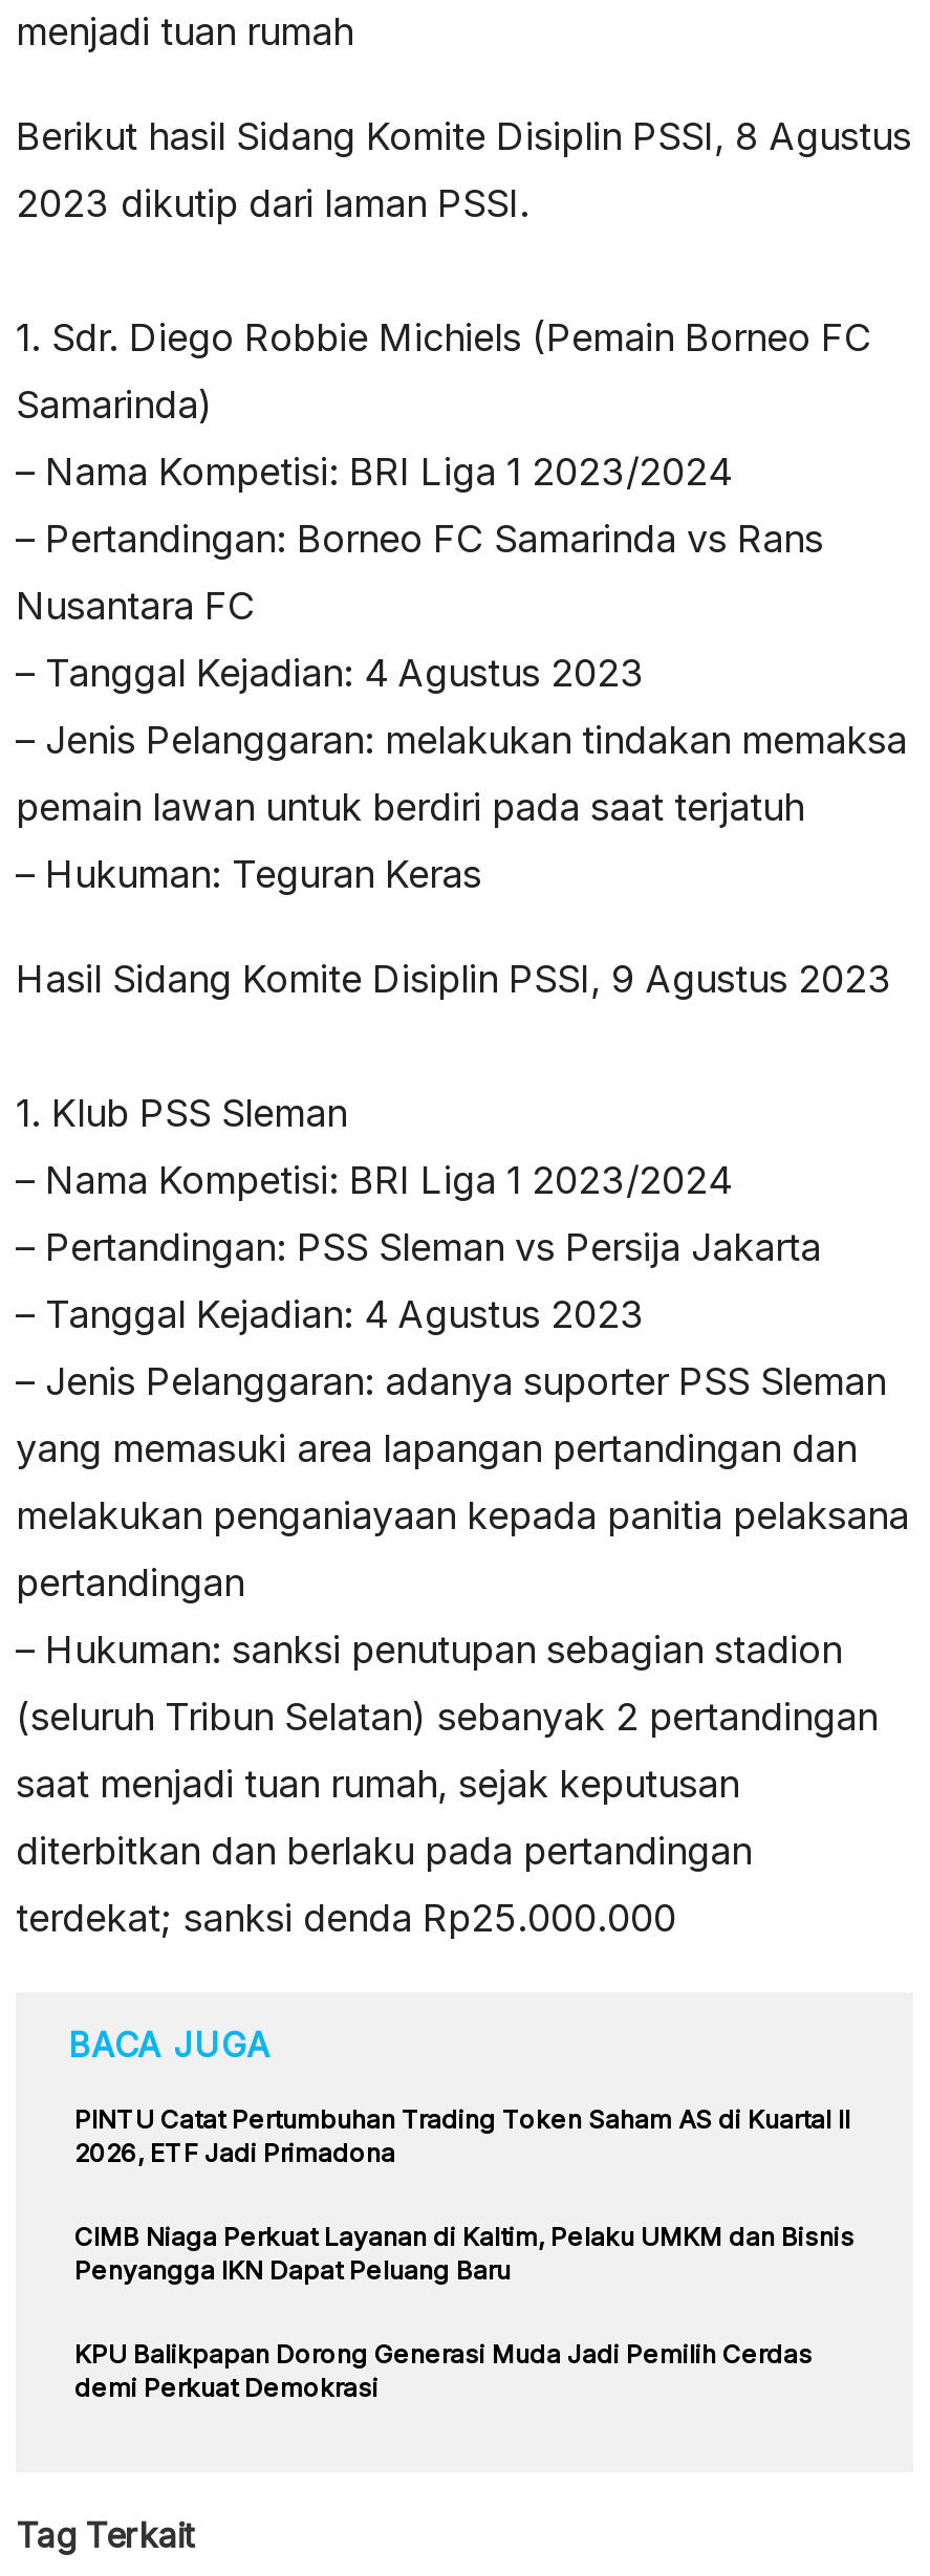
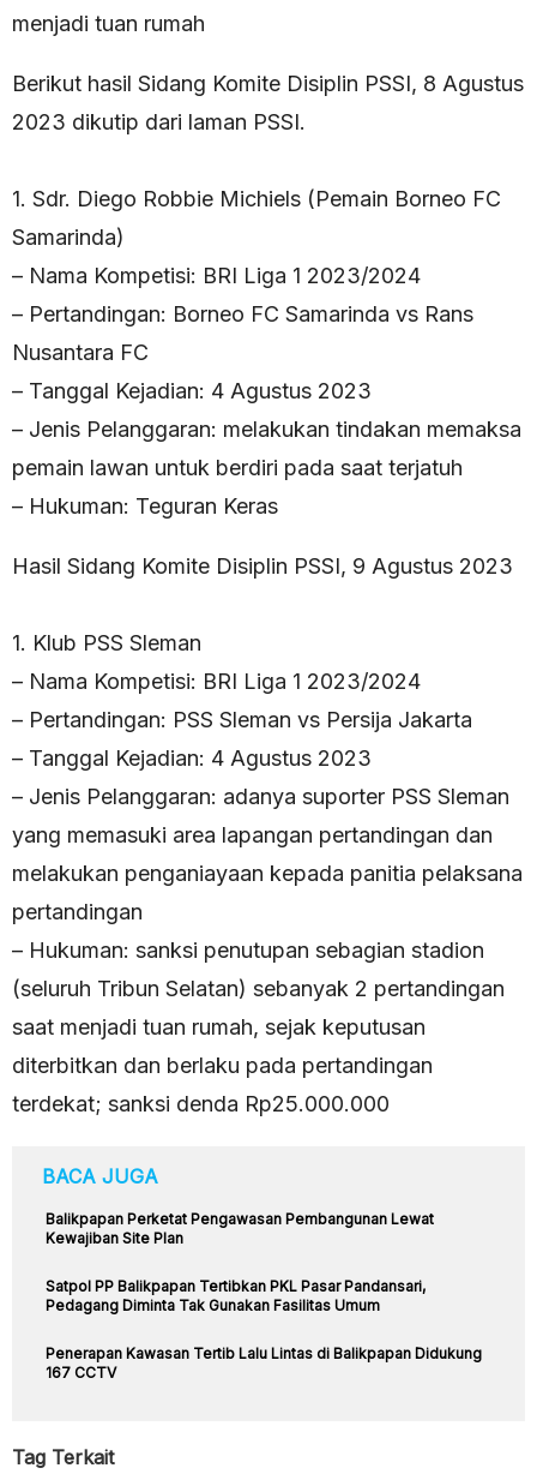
- PINTU Catat Pertumbuhan Trading Token Saham AS di Kuartal II
- 2026, ETF Jadi Primadona
+ Balikpapan Perketat Pengawasan Pembangunan Lewat
+ Kewajiban Site Plan

- CIMB Niaga Perkuat Layanan di Kaltim, Pelaku UMKM dan Bisnis
- Penyangga IKN Dapat Peluang Baru
+ Satpol PP Balikpapan Tertibkan PKL Pasar Pandansari,
+ Pedagang Diminta Tak Gunakan Fasilitas Umum

- KPU Balikpapan Dorong Generasi Muda Jadi Pemilih Cerdas
- demi Perkuat Demokrasi
+ Penerapan Kawasan Tertib Lalu Lintas di Balikpapan Didukung
+ 167 CCTV
